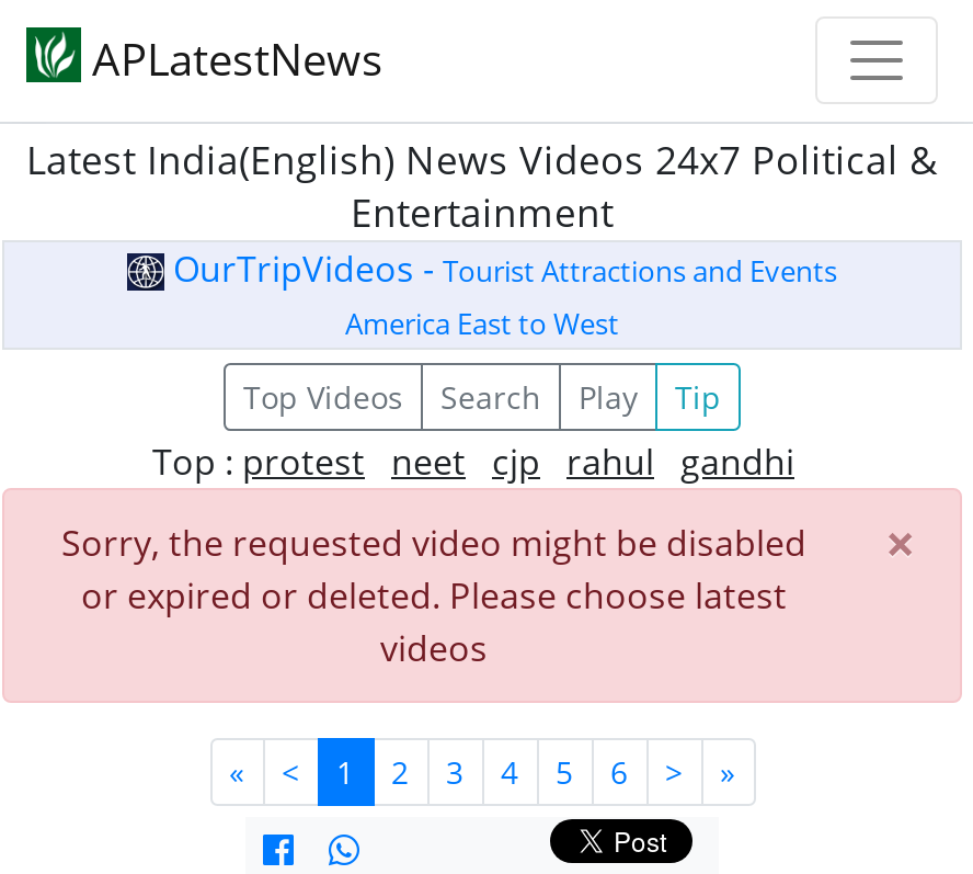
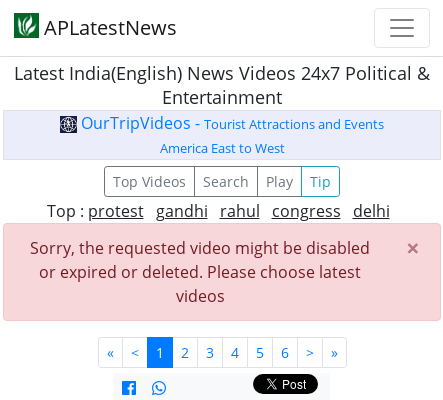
- Top : protest neet cjp rahul gandhi
+ Top : protest gandhi rahul congress delhi
